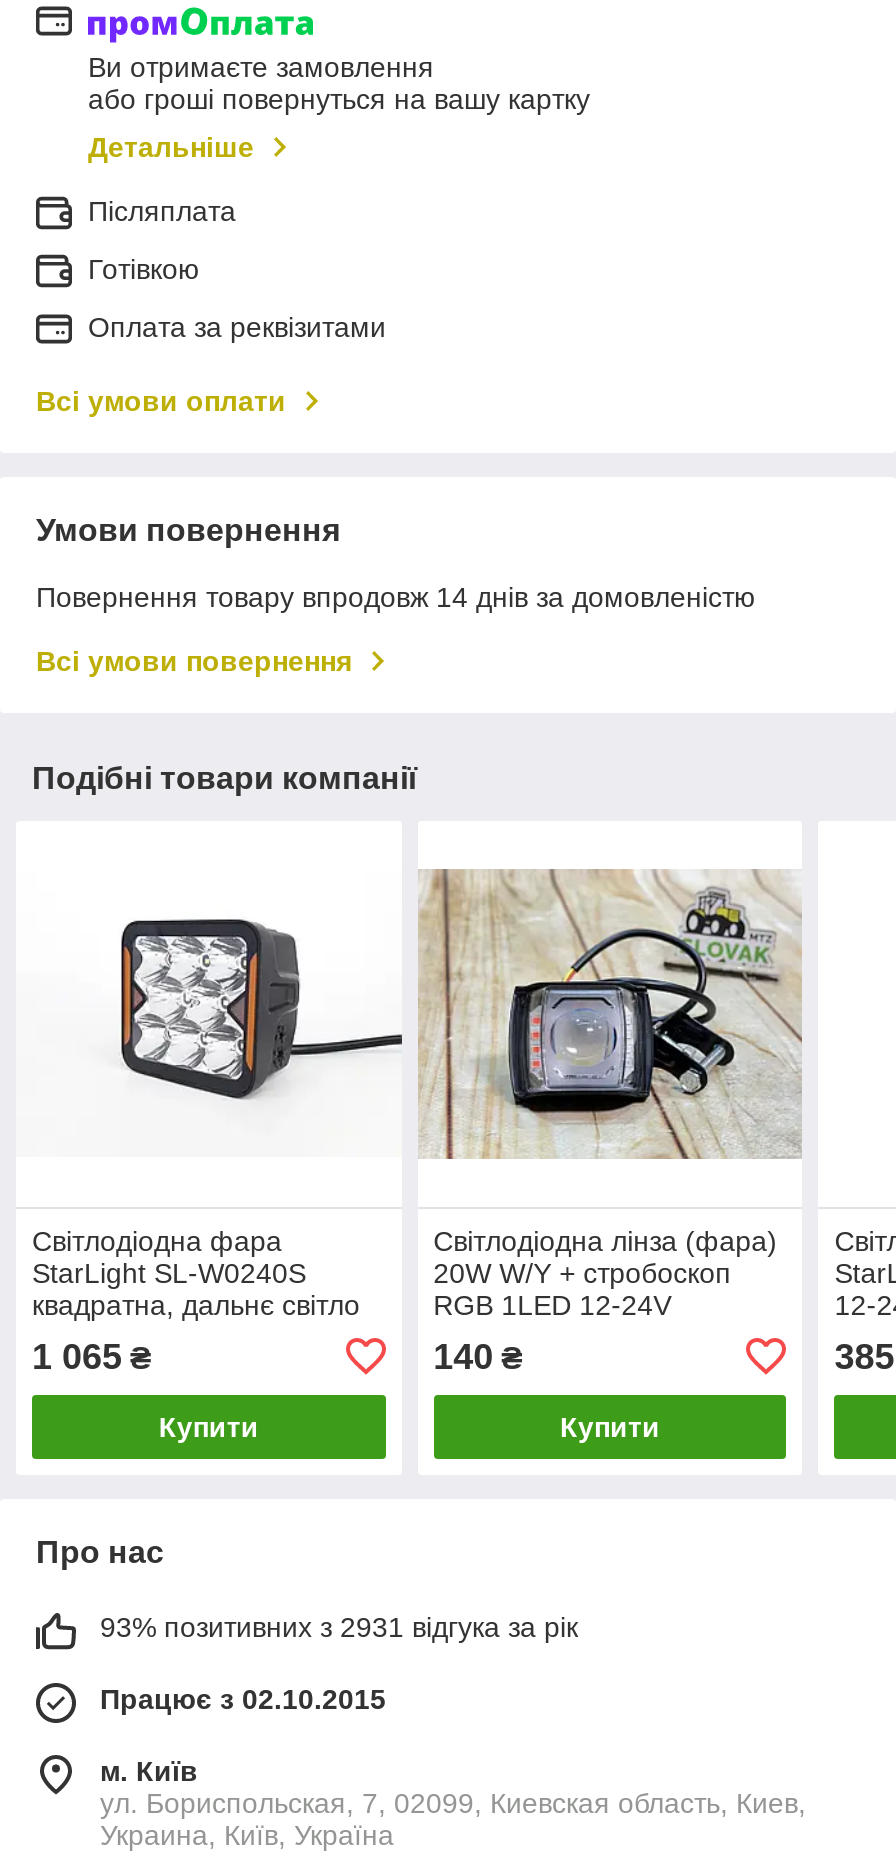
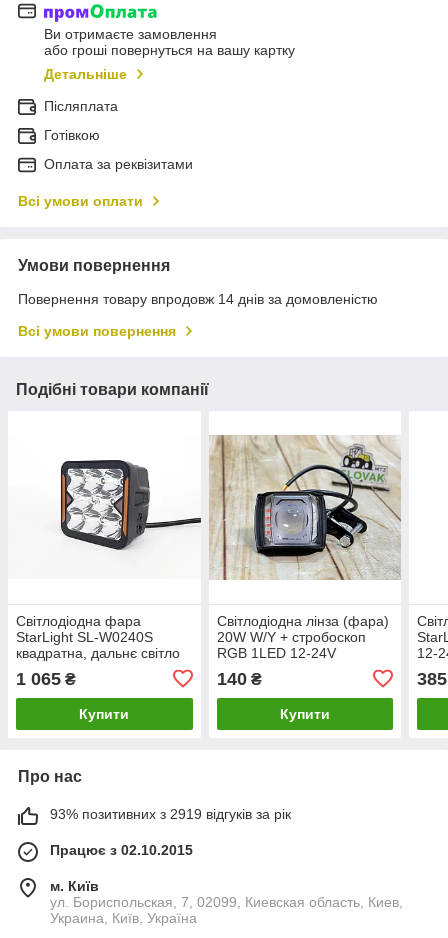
- 93% позитивних з 2931 відгука за рік
+ 93% позитивних з 2919 відгуків за рік
